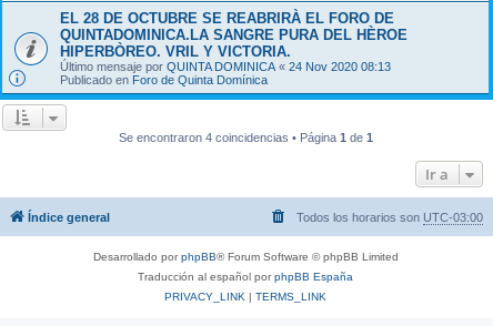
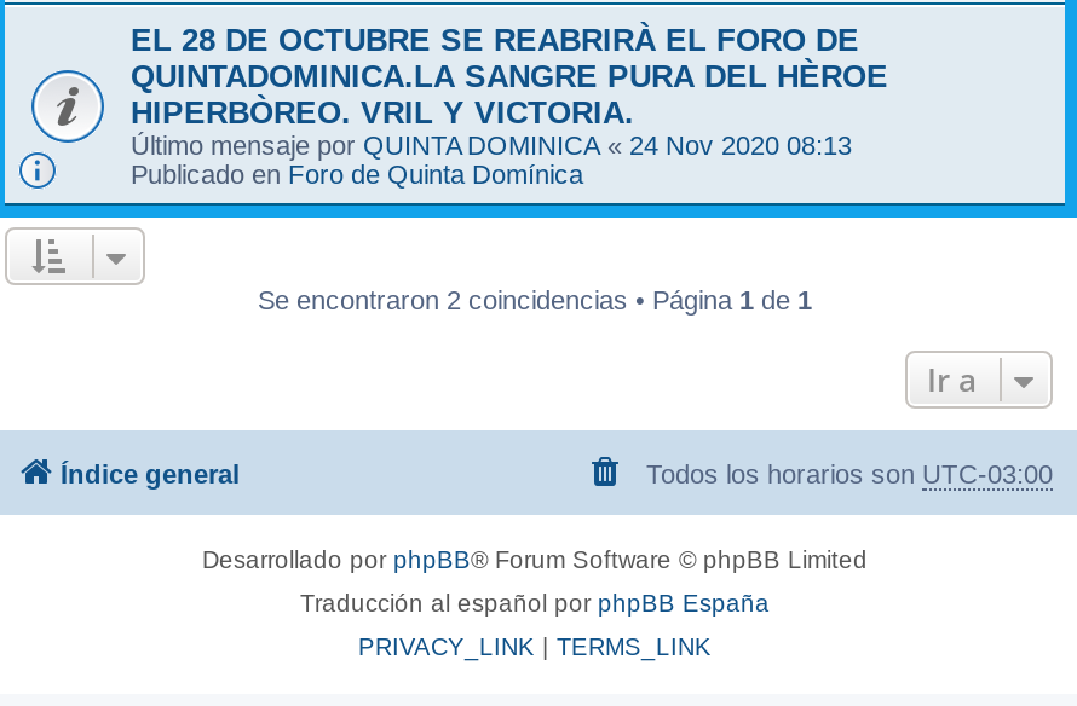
- Se encontraron 4 coincidencias • Página 1 de 1
+ Se encontraron 2 coincidencias • Página 1 de 1
